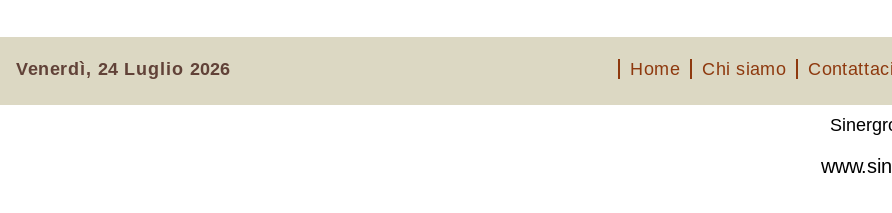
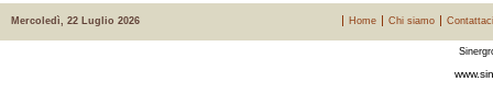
- Venerdì, 24 Luglio 2026
+ Mercoledì, 22 Luglio 2026
